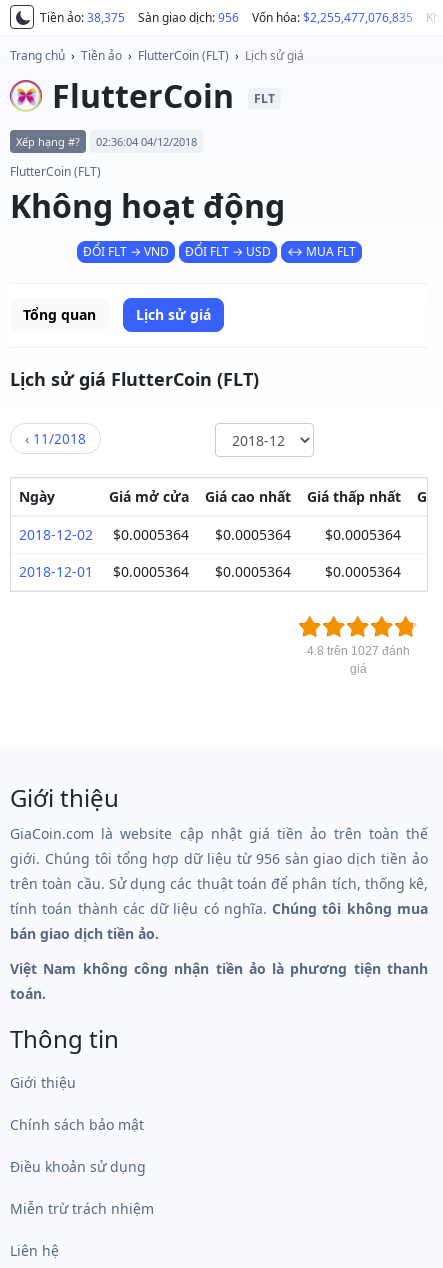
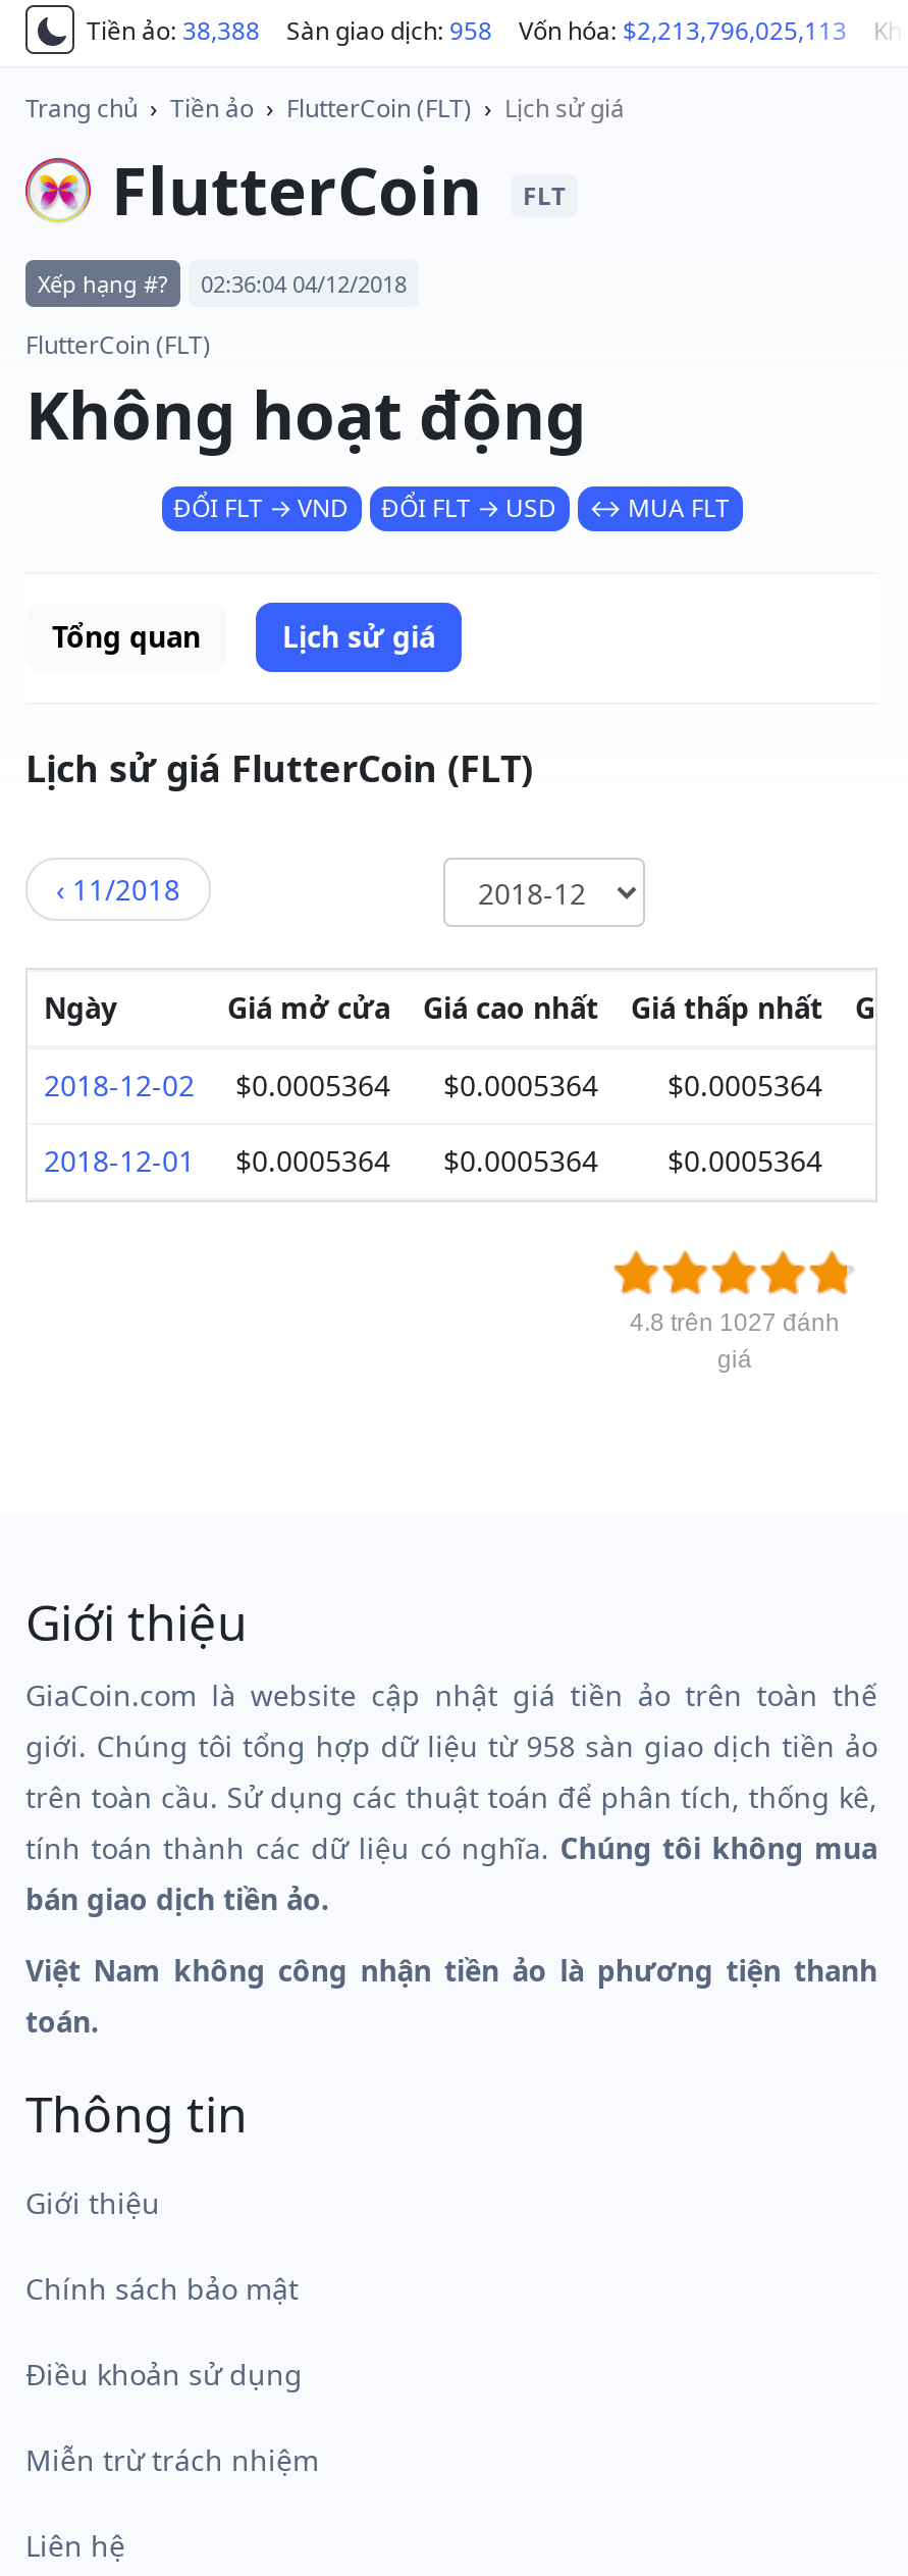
- Tiền ảo: 38,375
+ Tiền ảo: 38,388

- Sàn giao dịch: 956
+ Sàn giao dịch: 958

- Vốn hóa: $2,255,477,076,835
+ Vốn hóa: $2,213,796,025,113

- giới. Chúng tôi tổng hợp dữ liệu từ 956 sàn giao dịch tiền ảo
+ giới. Chúng tôi tổng hợp dữ liệu từ 958 sàn giao dịch tiền ảo
